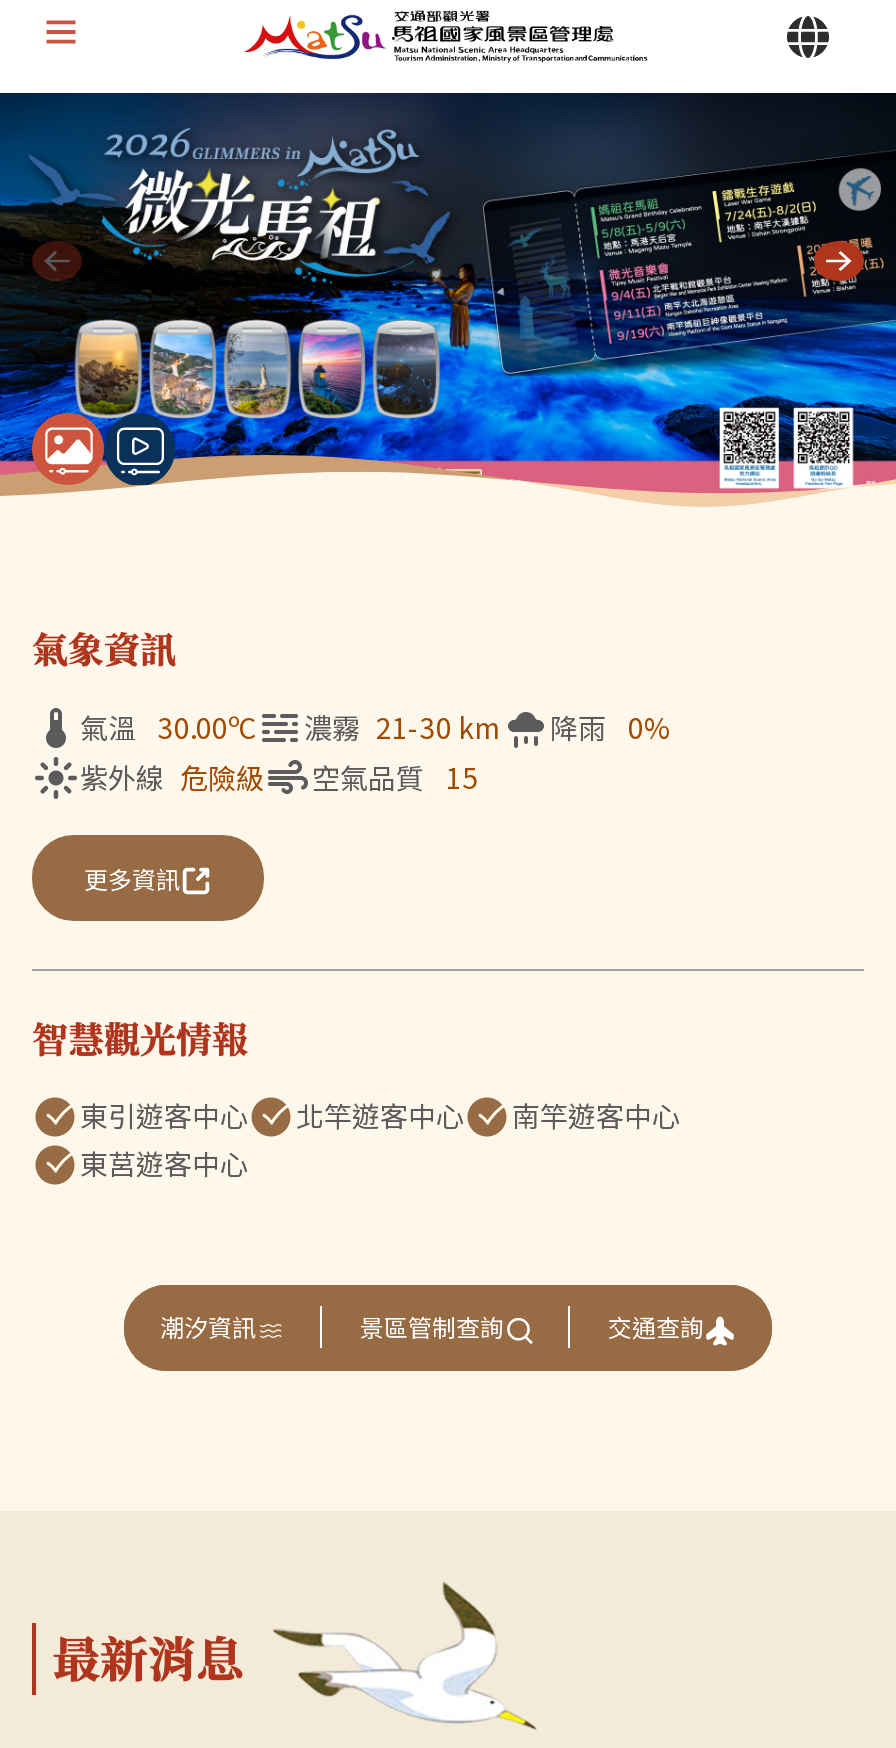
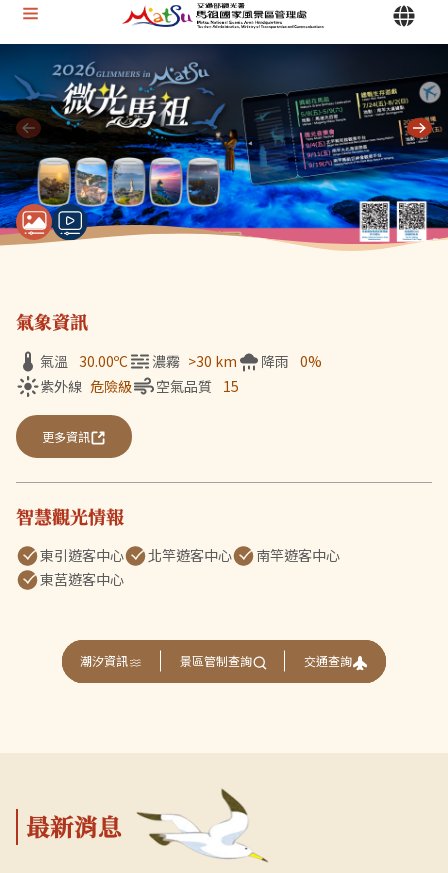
- 氣溫 30.00ºC 濃霧 21-30 km 降雨 0%
+ 氣溫 30.00ºC 濃霧 >30 km 降雨 0%
